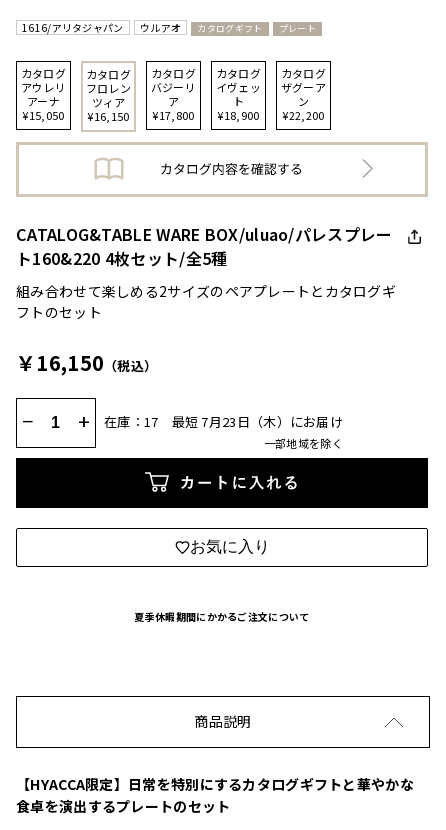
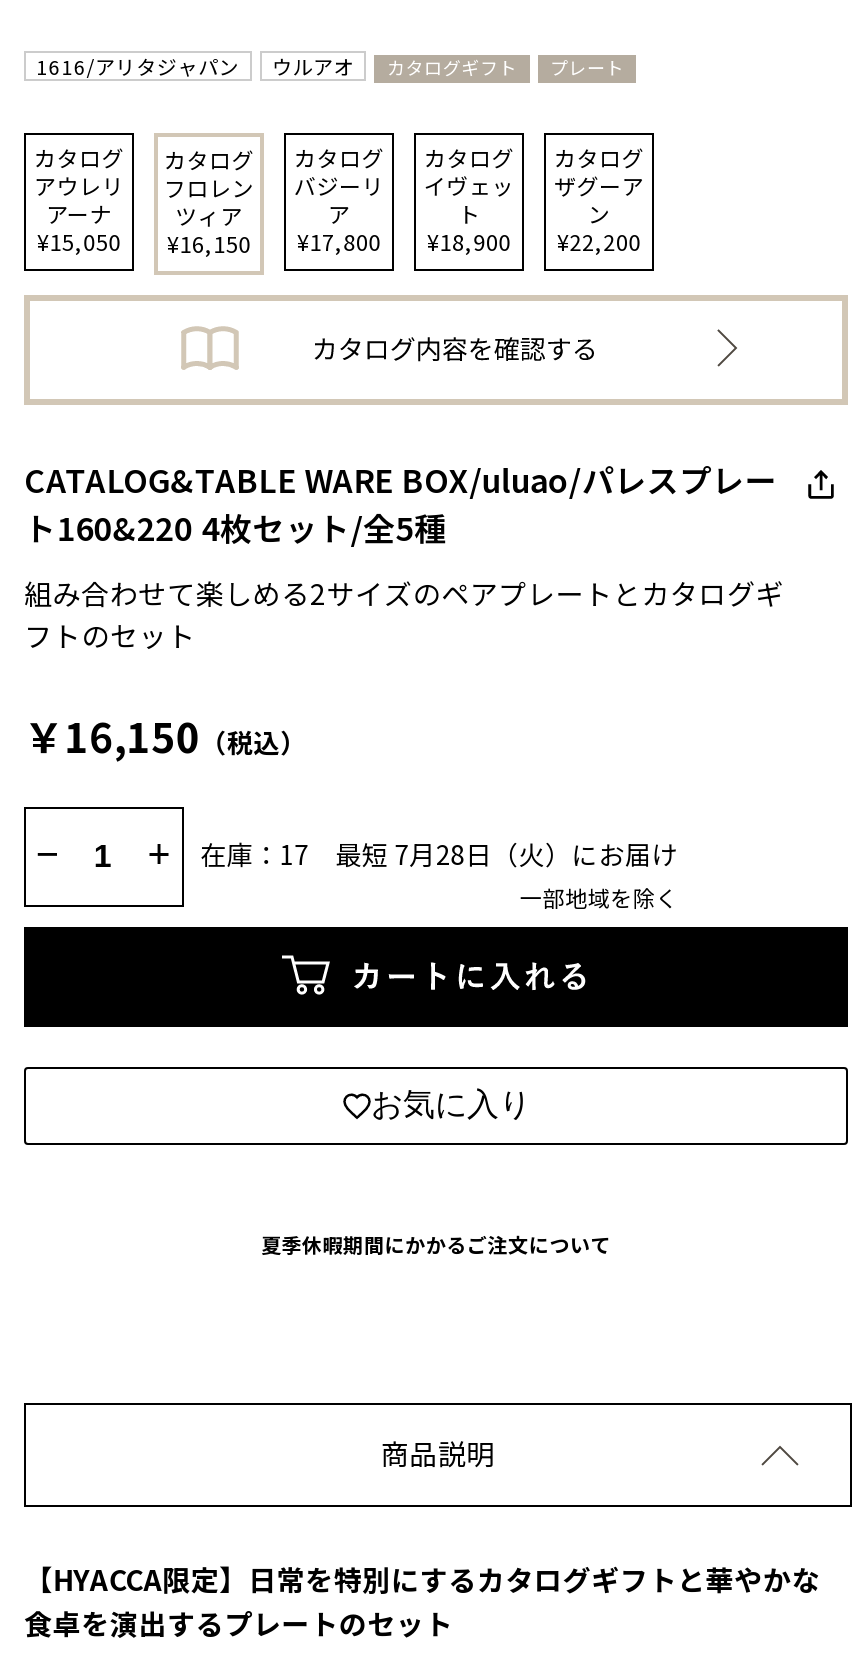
- 最短 7月23日（木）にお届け
+ 最短 7月28日（火）にお届け
